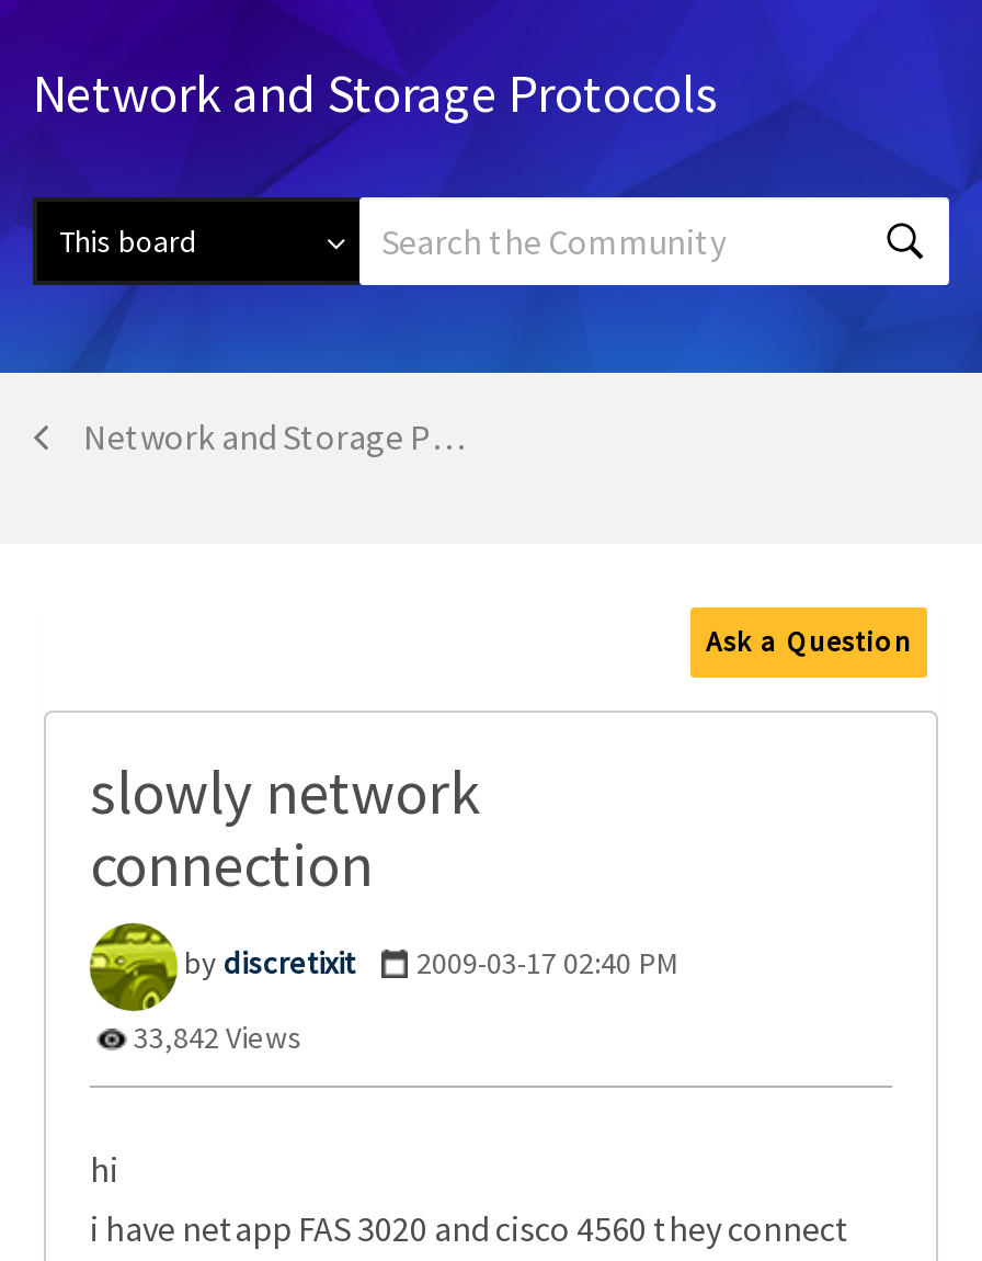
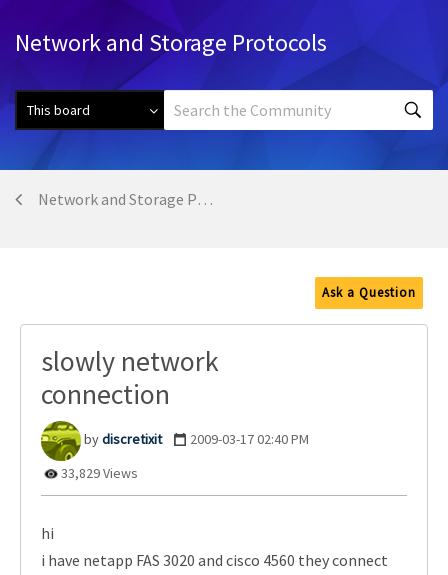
- 33,842 Views
+ 33,829 Views
